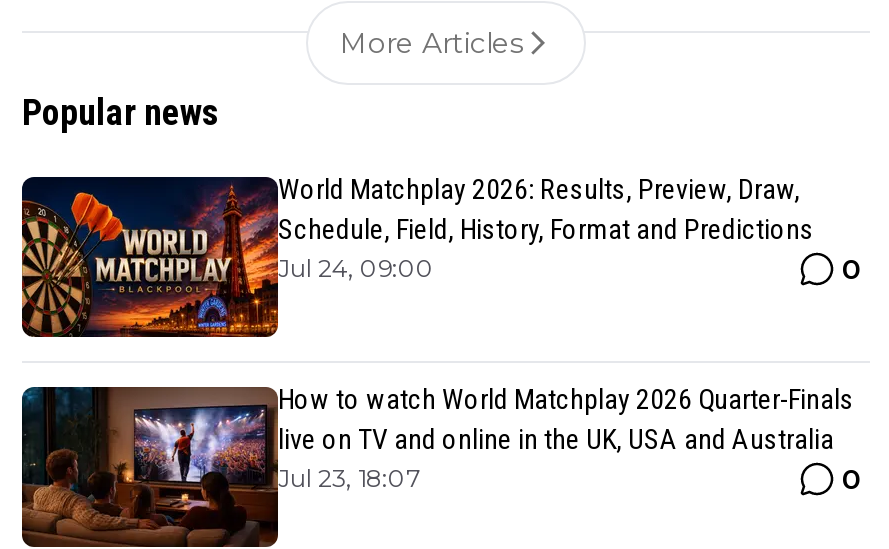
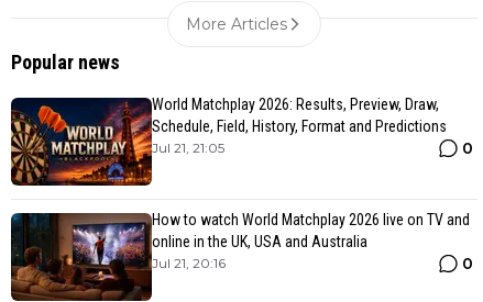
- Jul 24, 09:00
+ Jul 21, 21:05

- How to watch World Matchplay 2026 Quarter-Finals
- live on TV and online in the UK, USA and Australia
- Jul 23, 18:07
+ How to watch World Matchplay 2026 live on TV and
+ online in the UK, USA and Australia
+ Jul 21, 20:16
